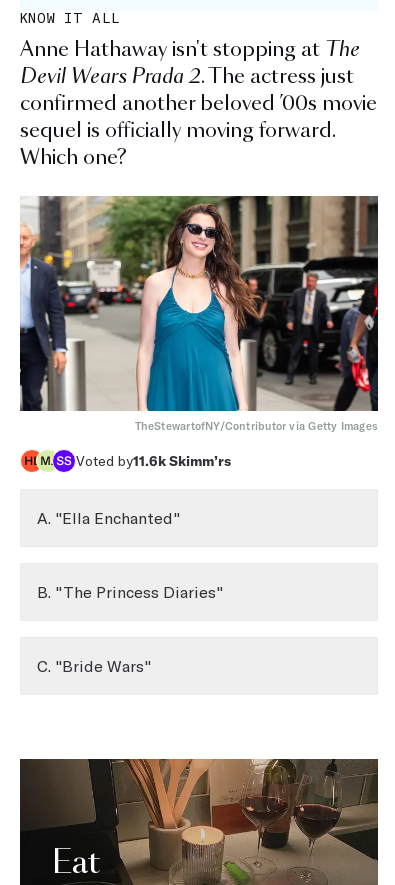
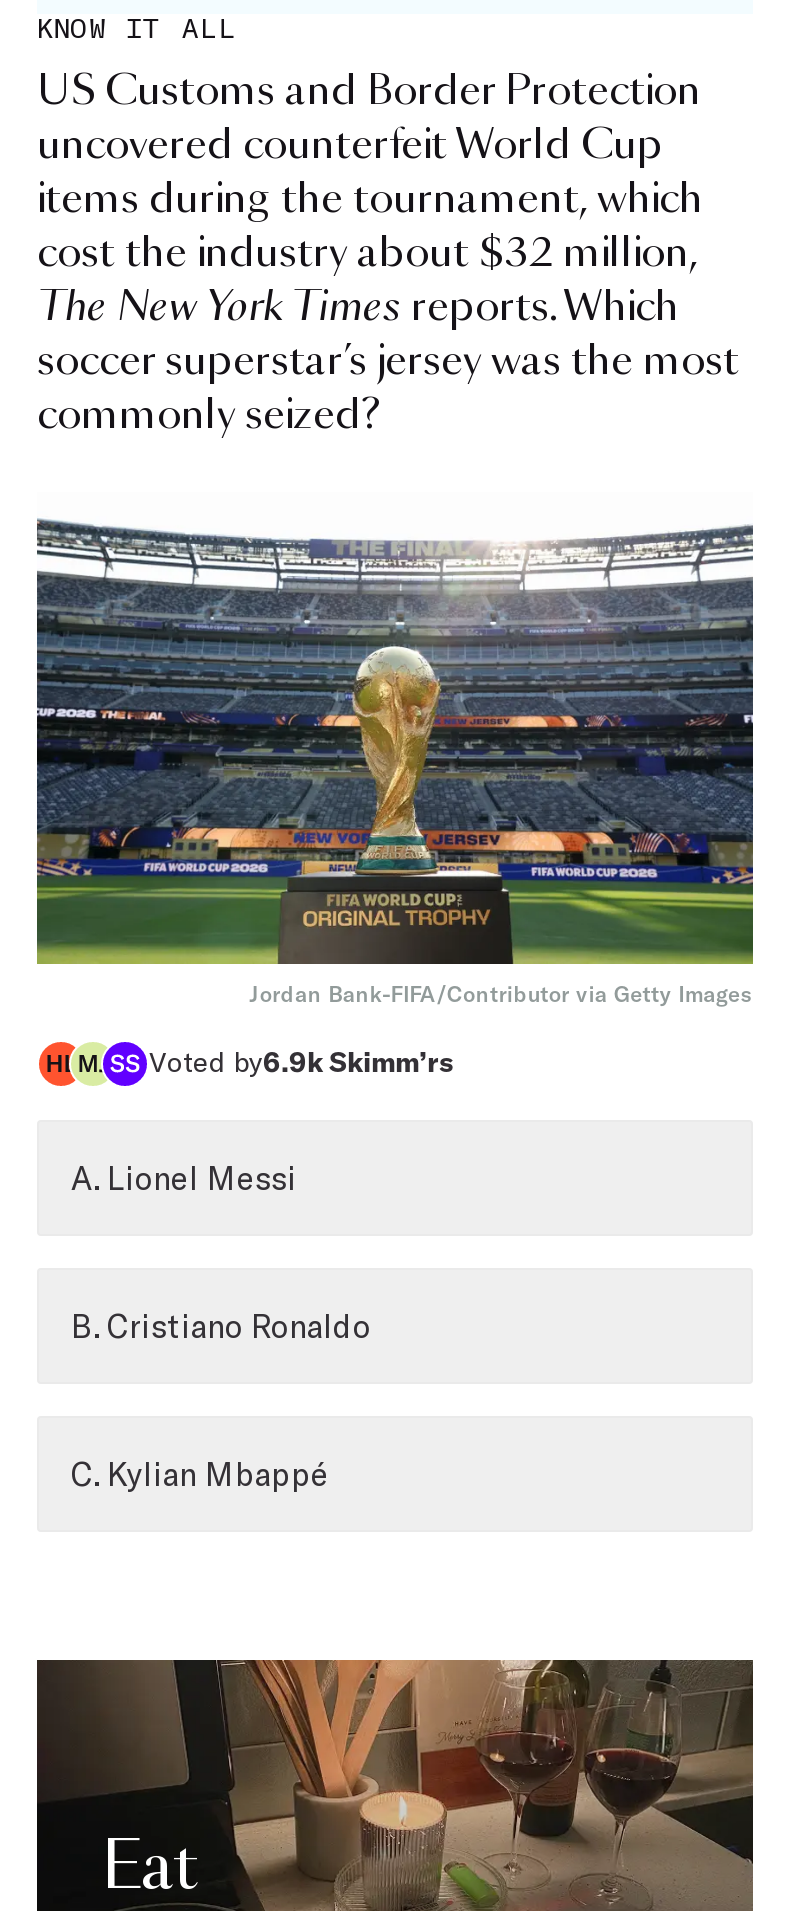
- Anne Hathaway isn't stopping at The
- Devil Wears Prada 2. The actress just
- confirmed another beloved ’00s movie
- sequel is officially moving forward.
- Which one?
+ US Customs and Border Protection
+ uncovered counterfeit World Cup
+ items during the tournament, which
+ cost the industry about $32 million,
+ The New York Times reports. Which
+ soccer superstar’s jersey was the most
+ commonly seized?

- [image]
- TheStewartofNY/Contributor via Getty Images
+ [image]
+ Jordan Bank-FIFA/Contributor via Getty Images

- Voted by11.6kSkimm’rs
+ Voted by6.9kSkimm’rs

- A. "Ella Enchanted"
+ A. Lionel Messi

- B. "The Princess Diaries"
+ B. Cristiano Ronaldo

- C. "Bride Wars"
+ C. Kylian Mbappé
